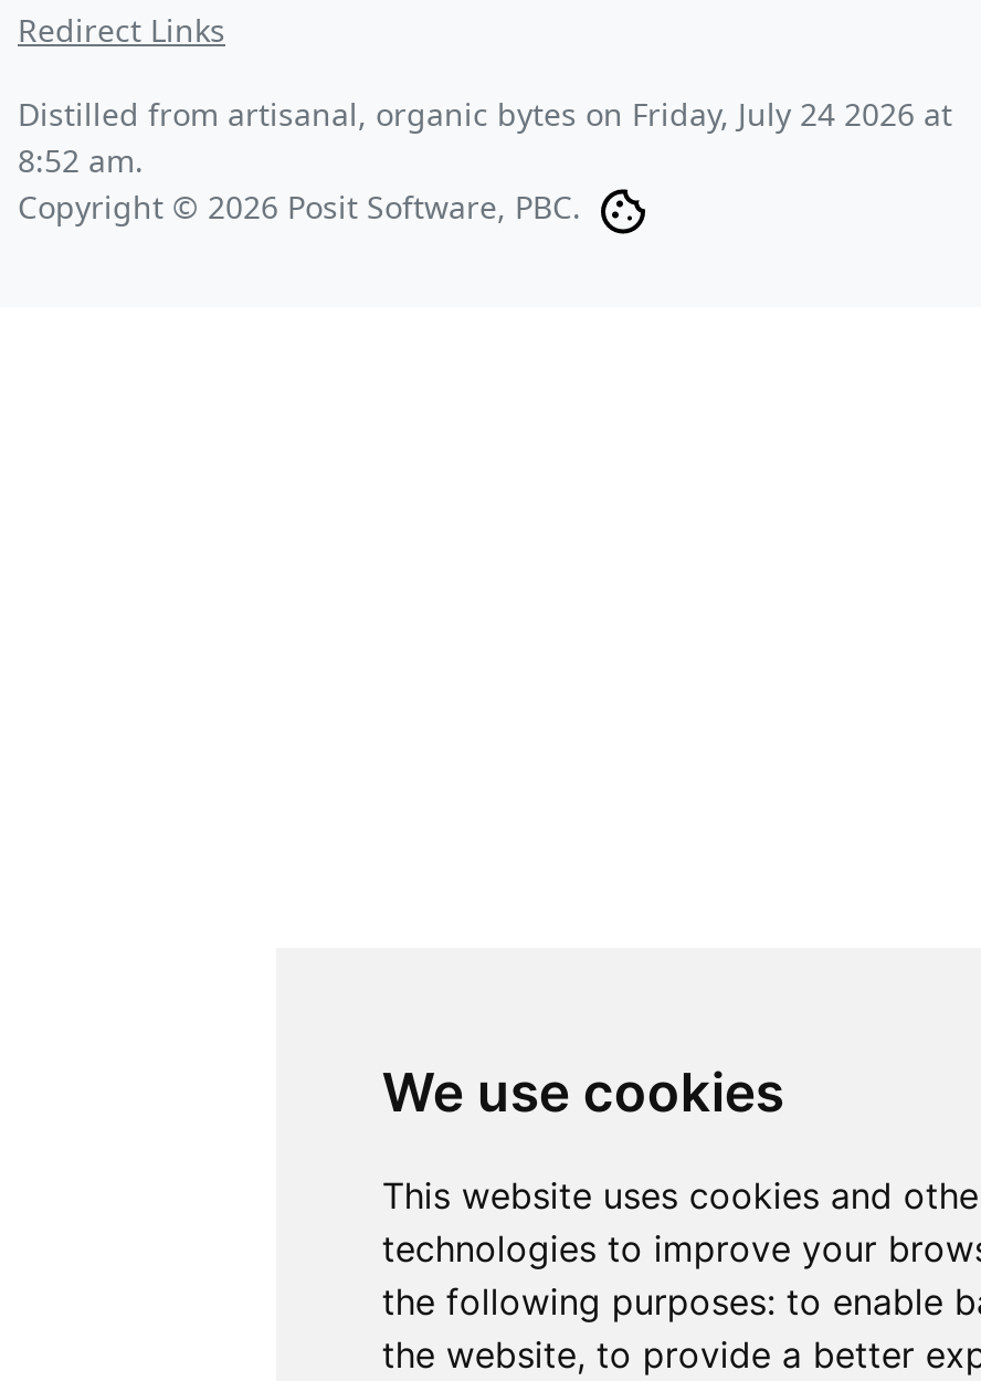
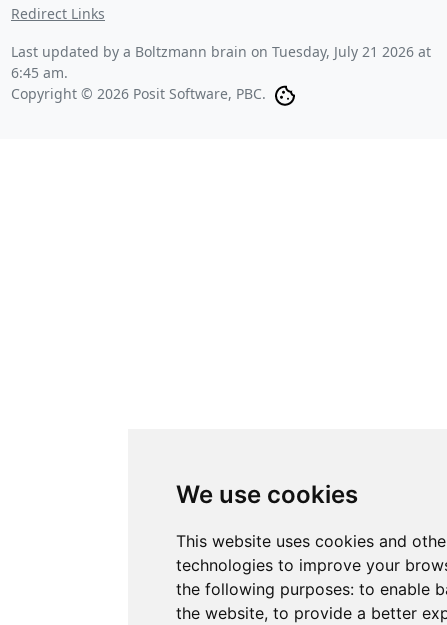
- Distilled from artisanal, organic bytes on Friday, July 24 2026 at
- 8:52 am.
+ Last updated by a Boltzmann brain on Tuesday, July 21 2026 at
+ 6:45 am.
